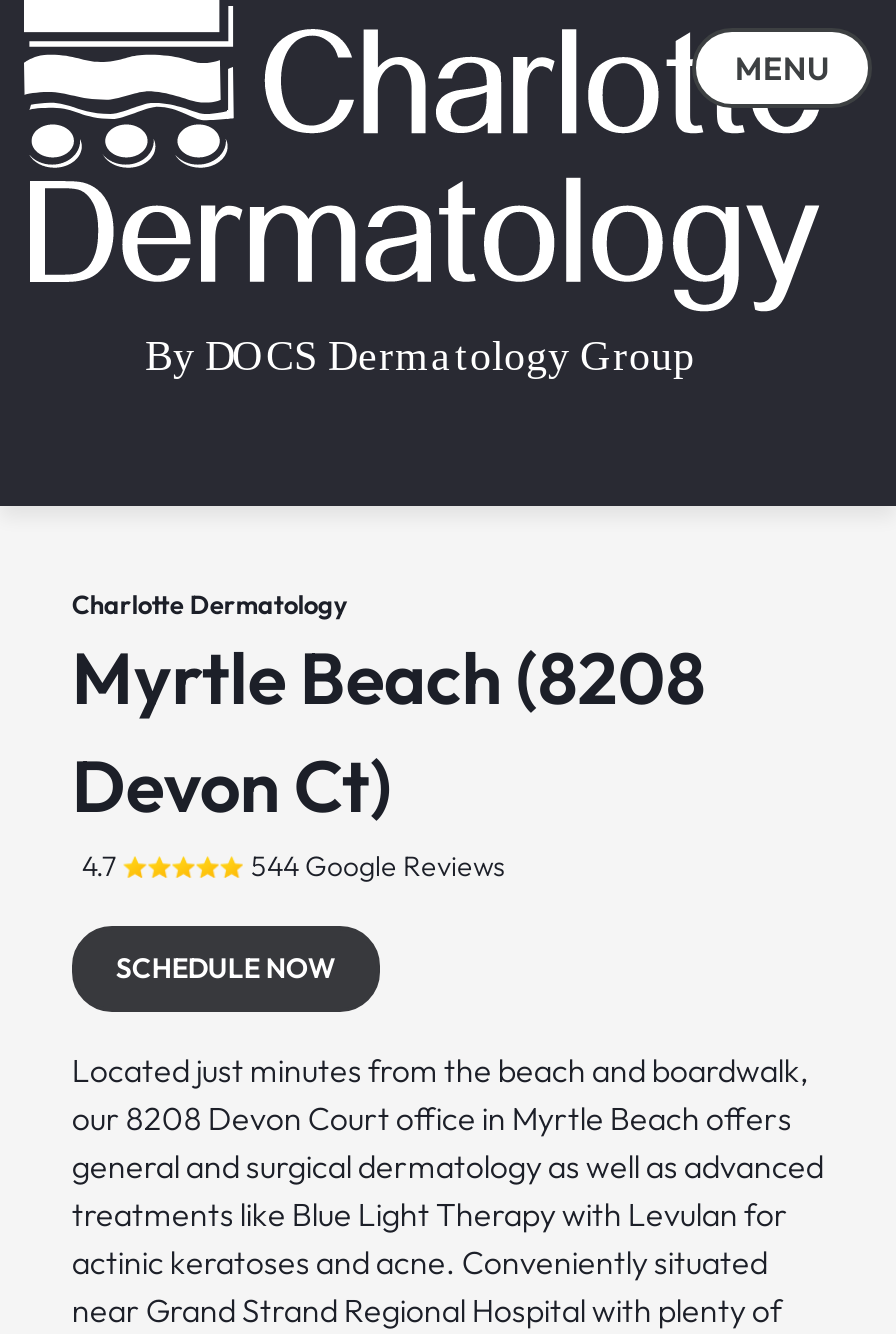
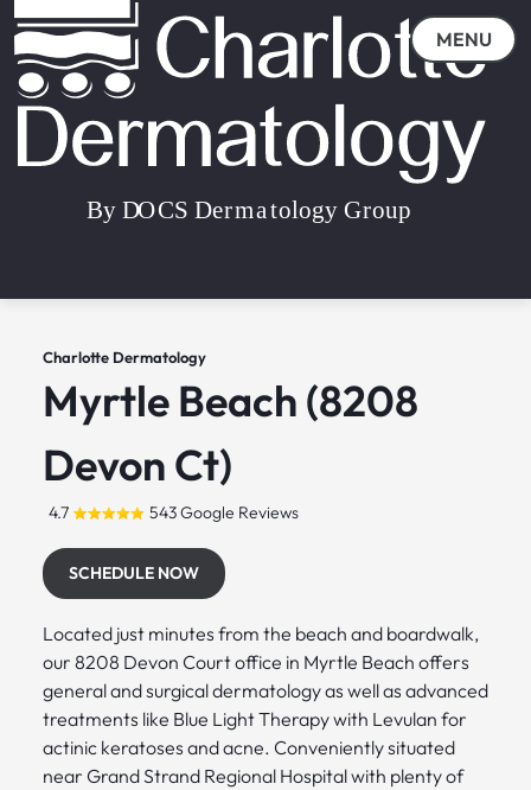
- 544 Google Reviews
+ 543 Google Reviews
